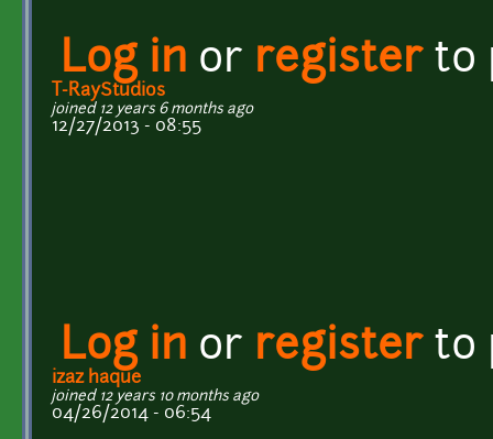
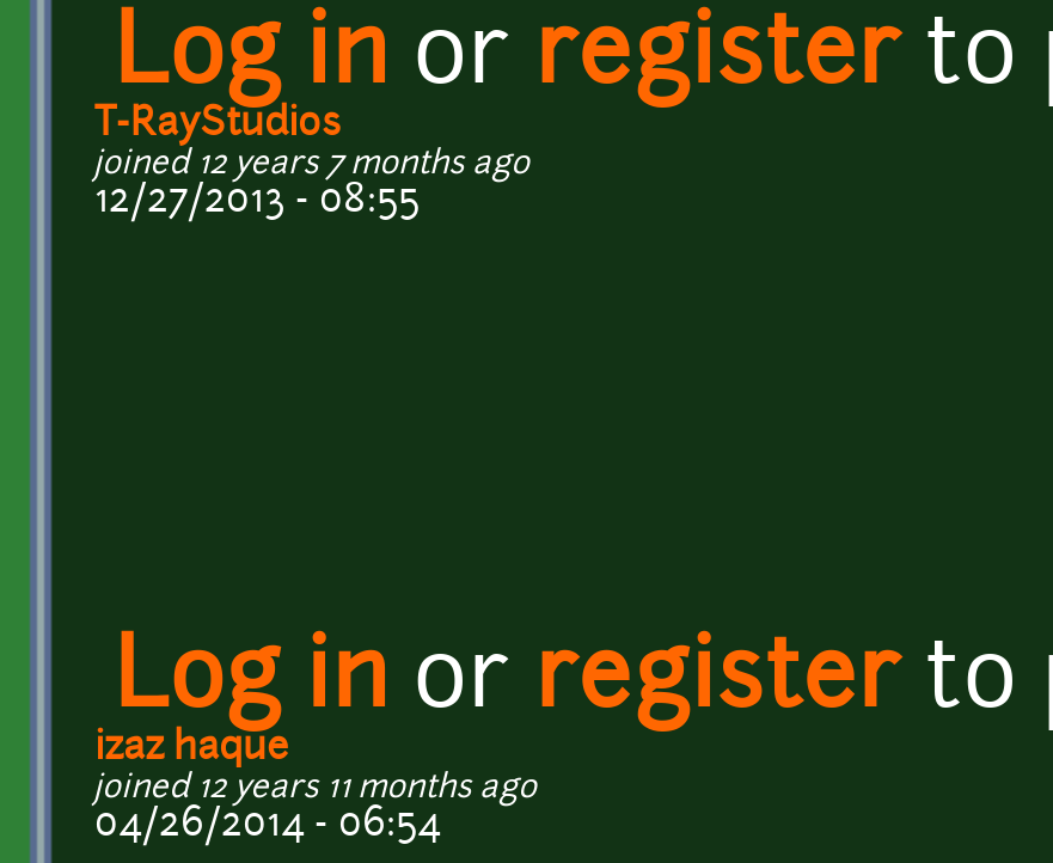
- joined 12 years 6 months ago
+ joined 12 years 7 months ago

- joined 12 years 10 months ago
+ joined 12 years 11 months ago
